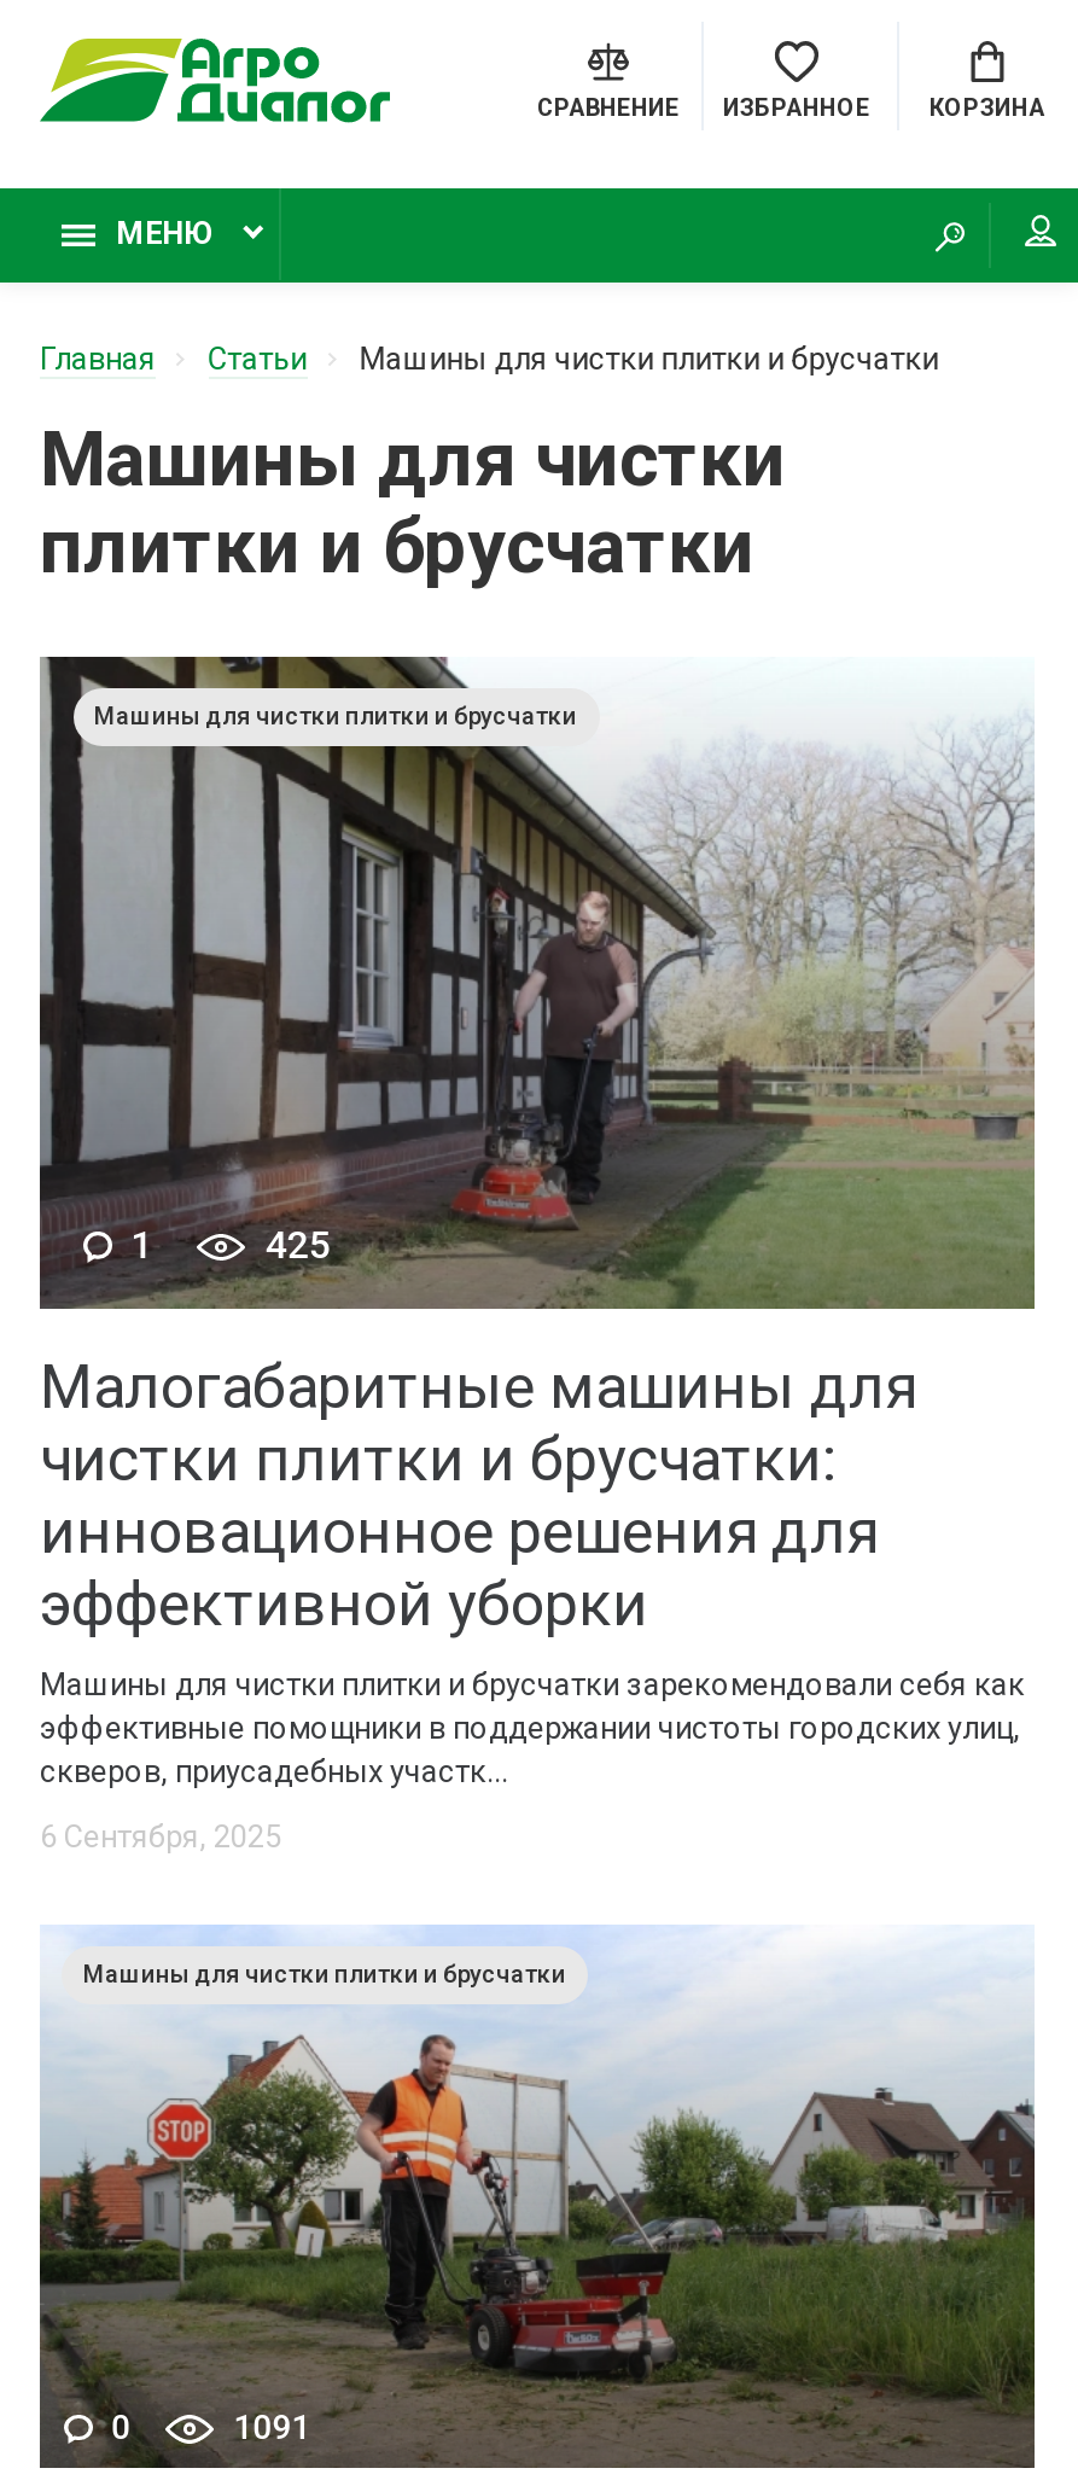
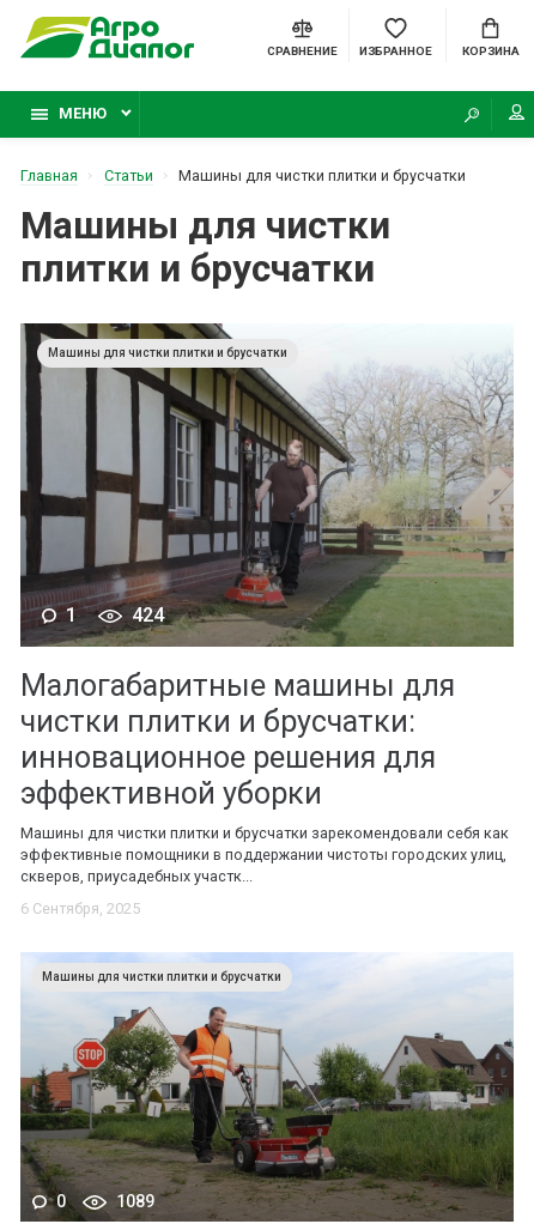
- 425
+ 424

- 1091
+ 1089
